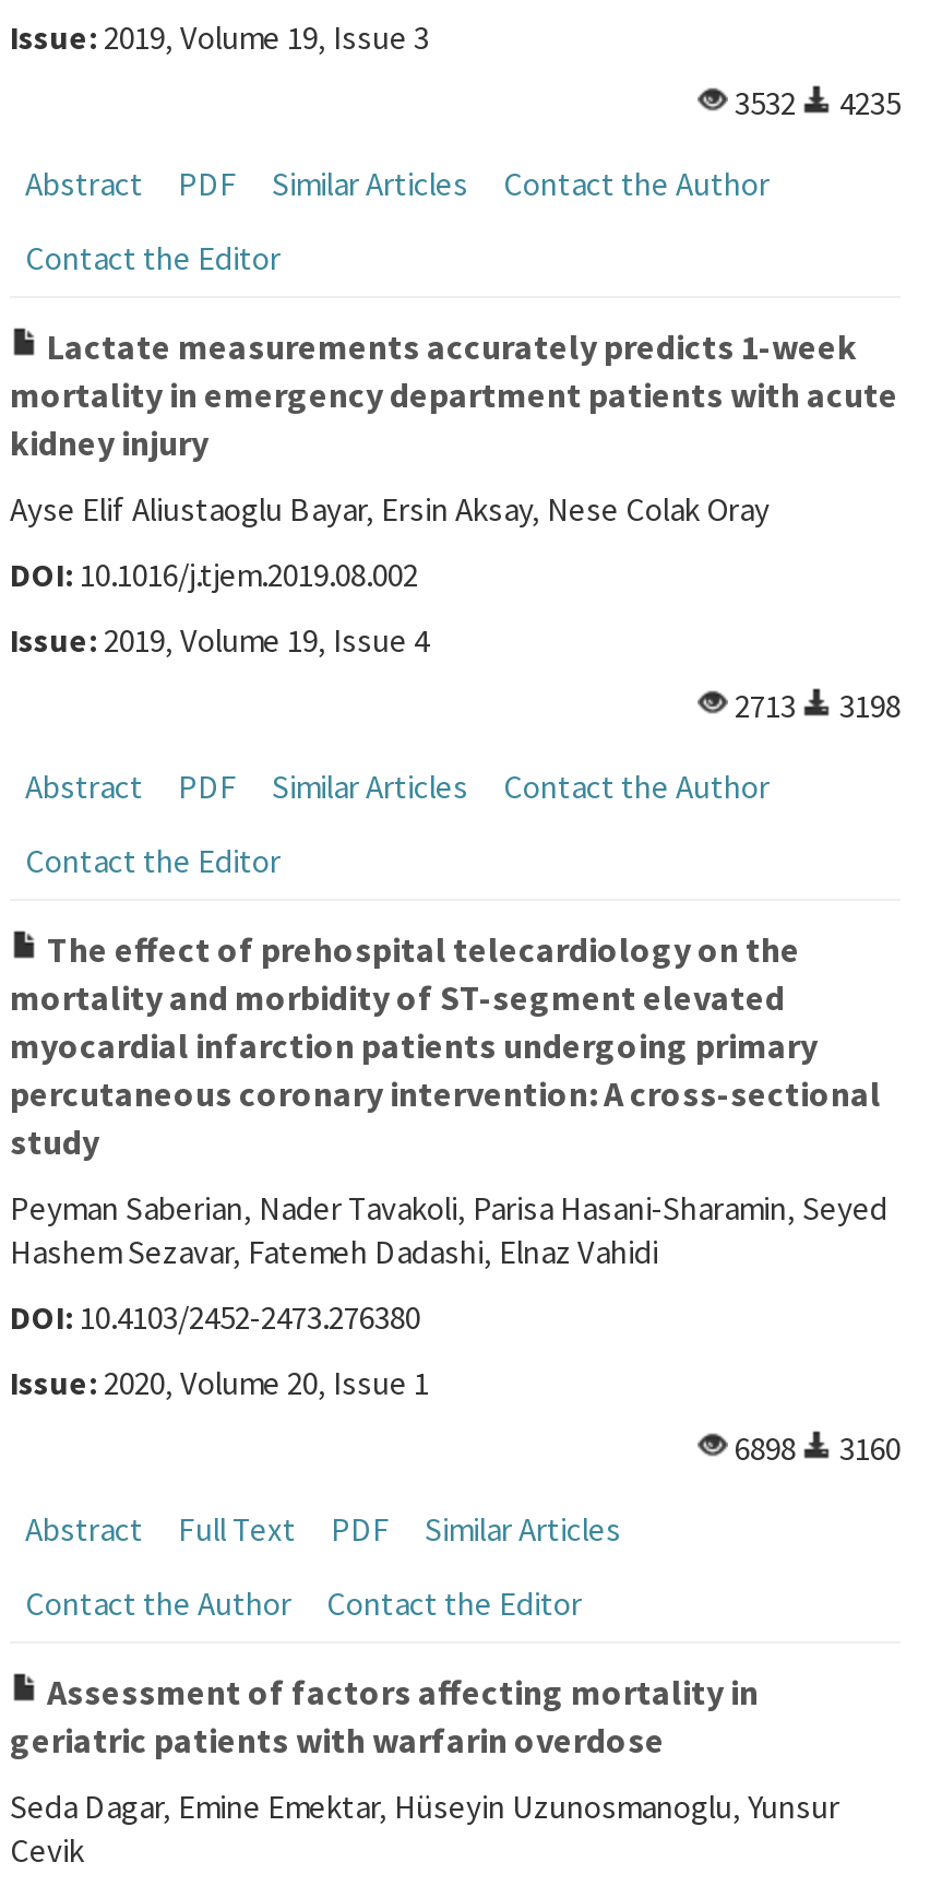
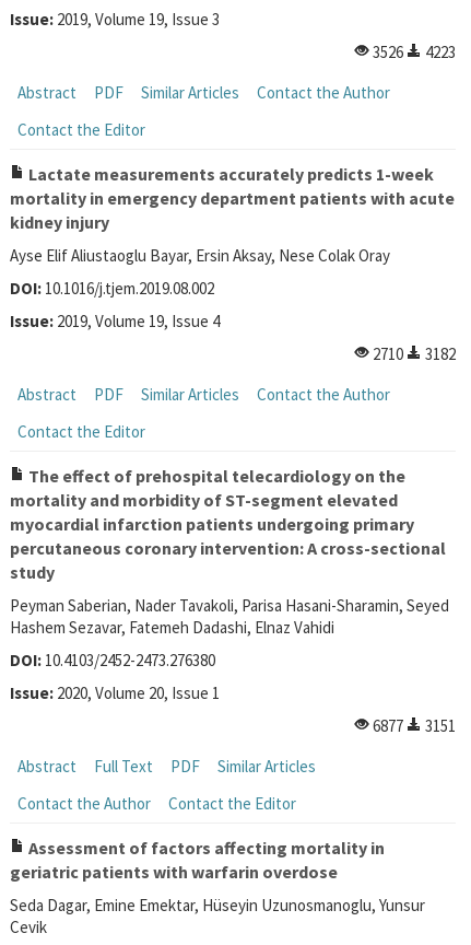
- 3532
+ 3526

- 4235
+ 4223

- 2713
+ 2710

- 3198
+ 3182

- 6898
+ 6877

- 3160
+ 3151
